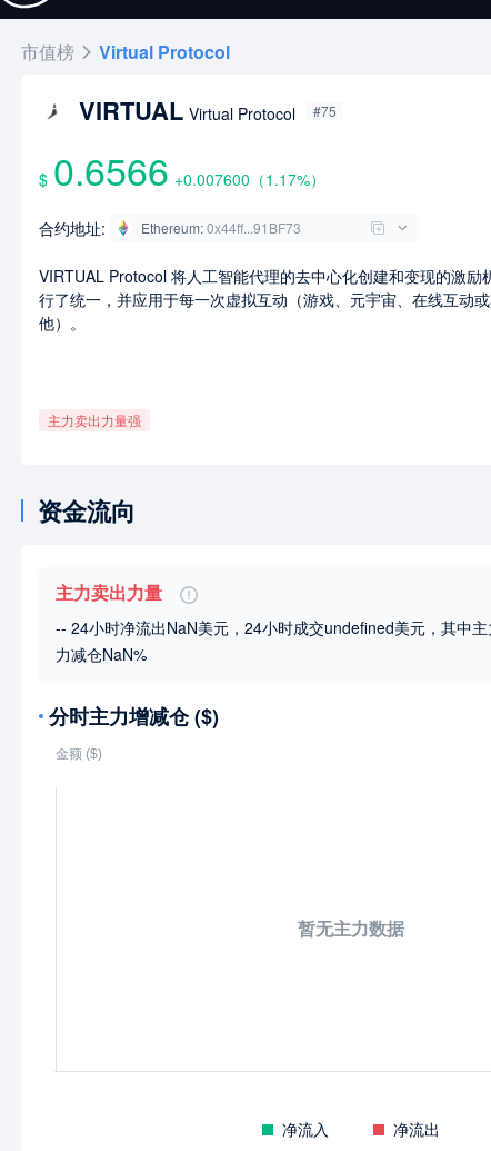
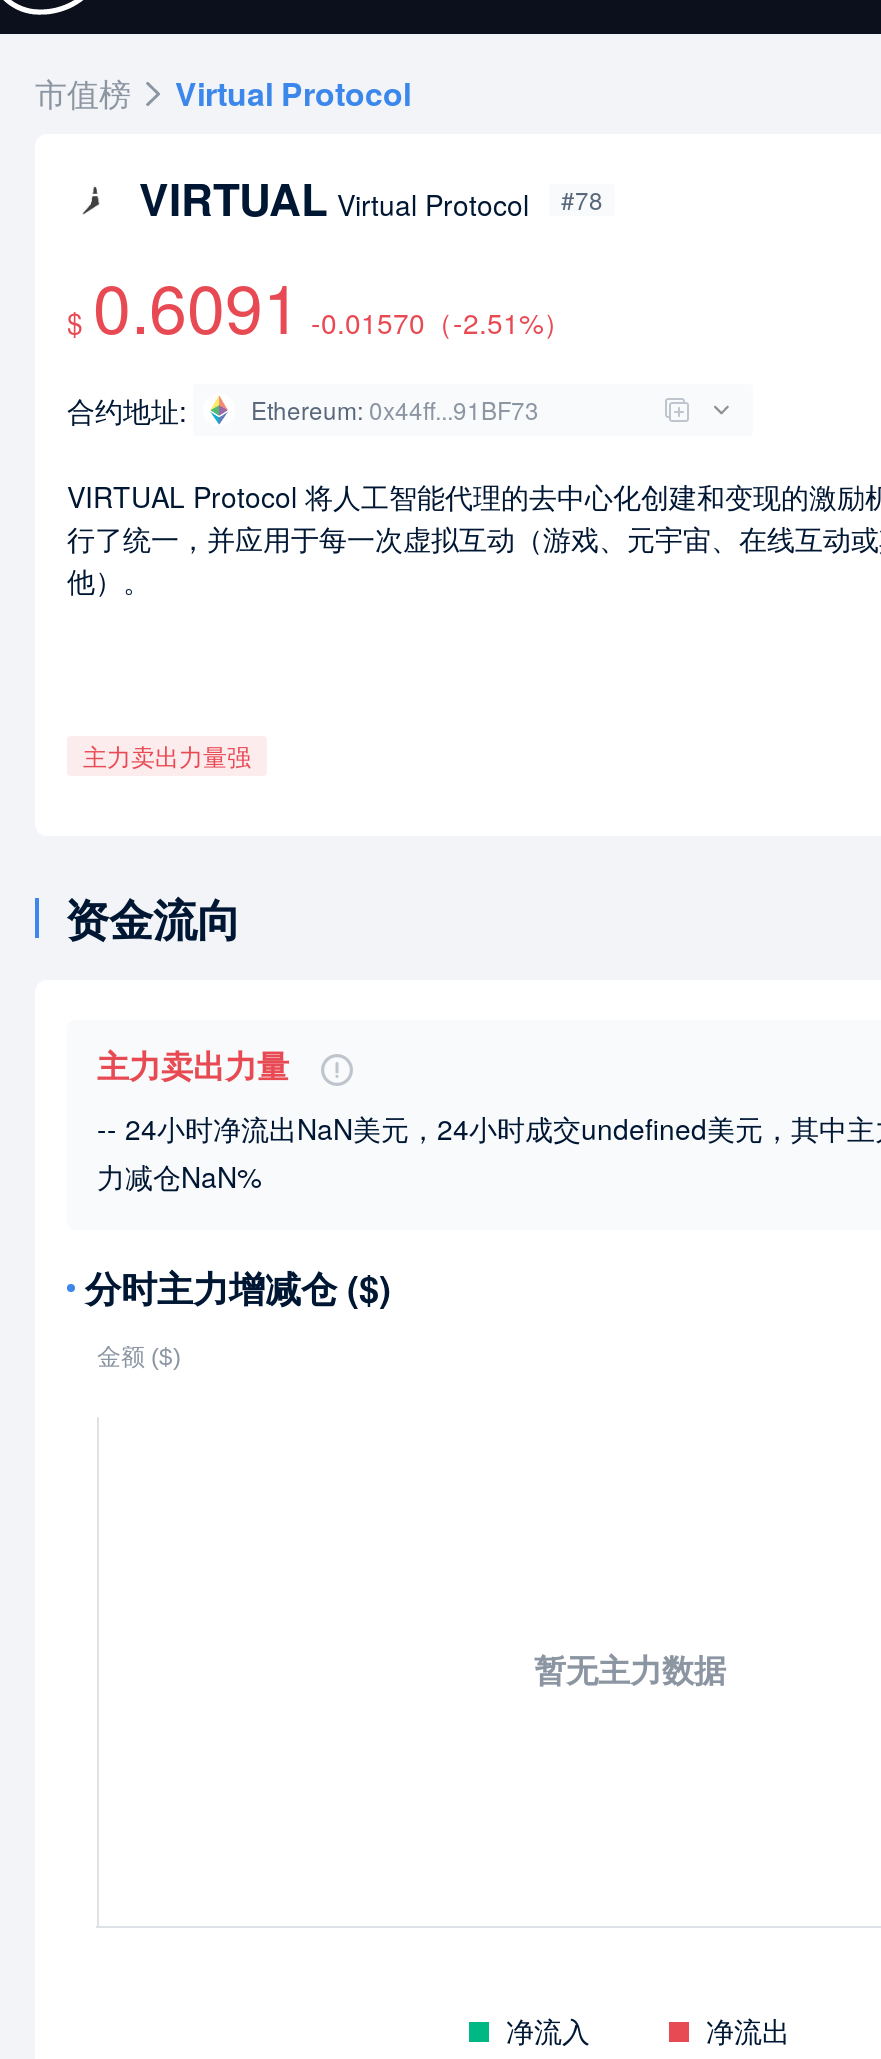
- VIRTUAL Virtual Protocol #75
+ VIRTUAL Virtual Protocol #78

- $ 0.6566 +0.007600（1.17%）
+ $ 0.6091 -0.01570（-2.51%）
